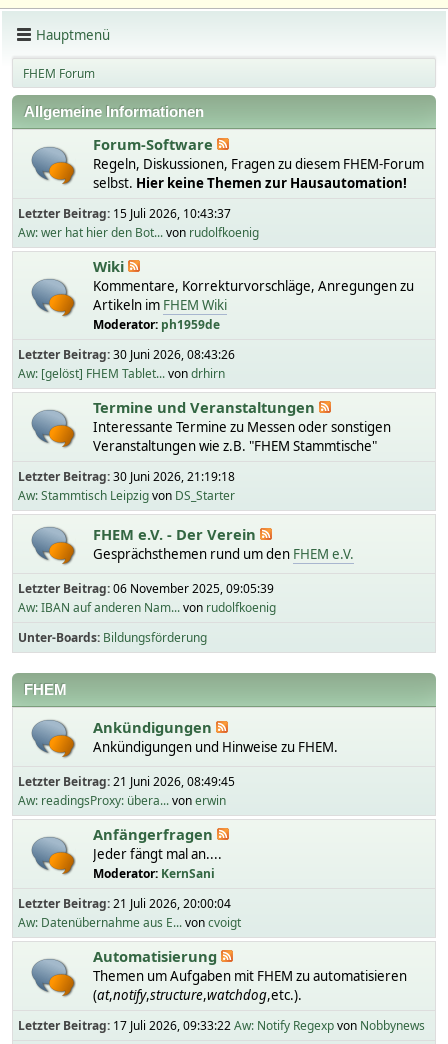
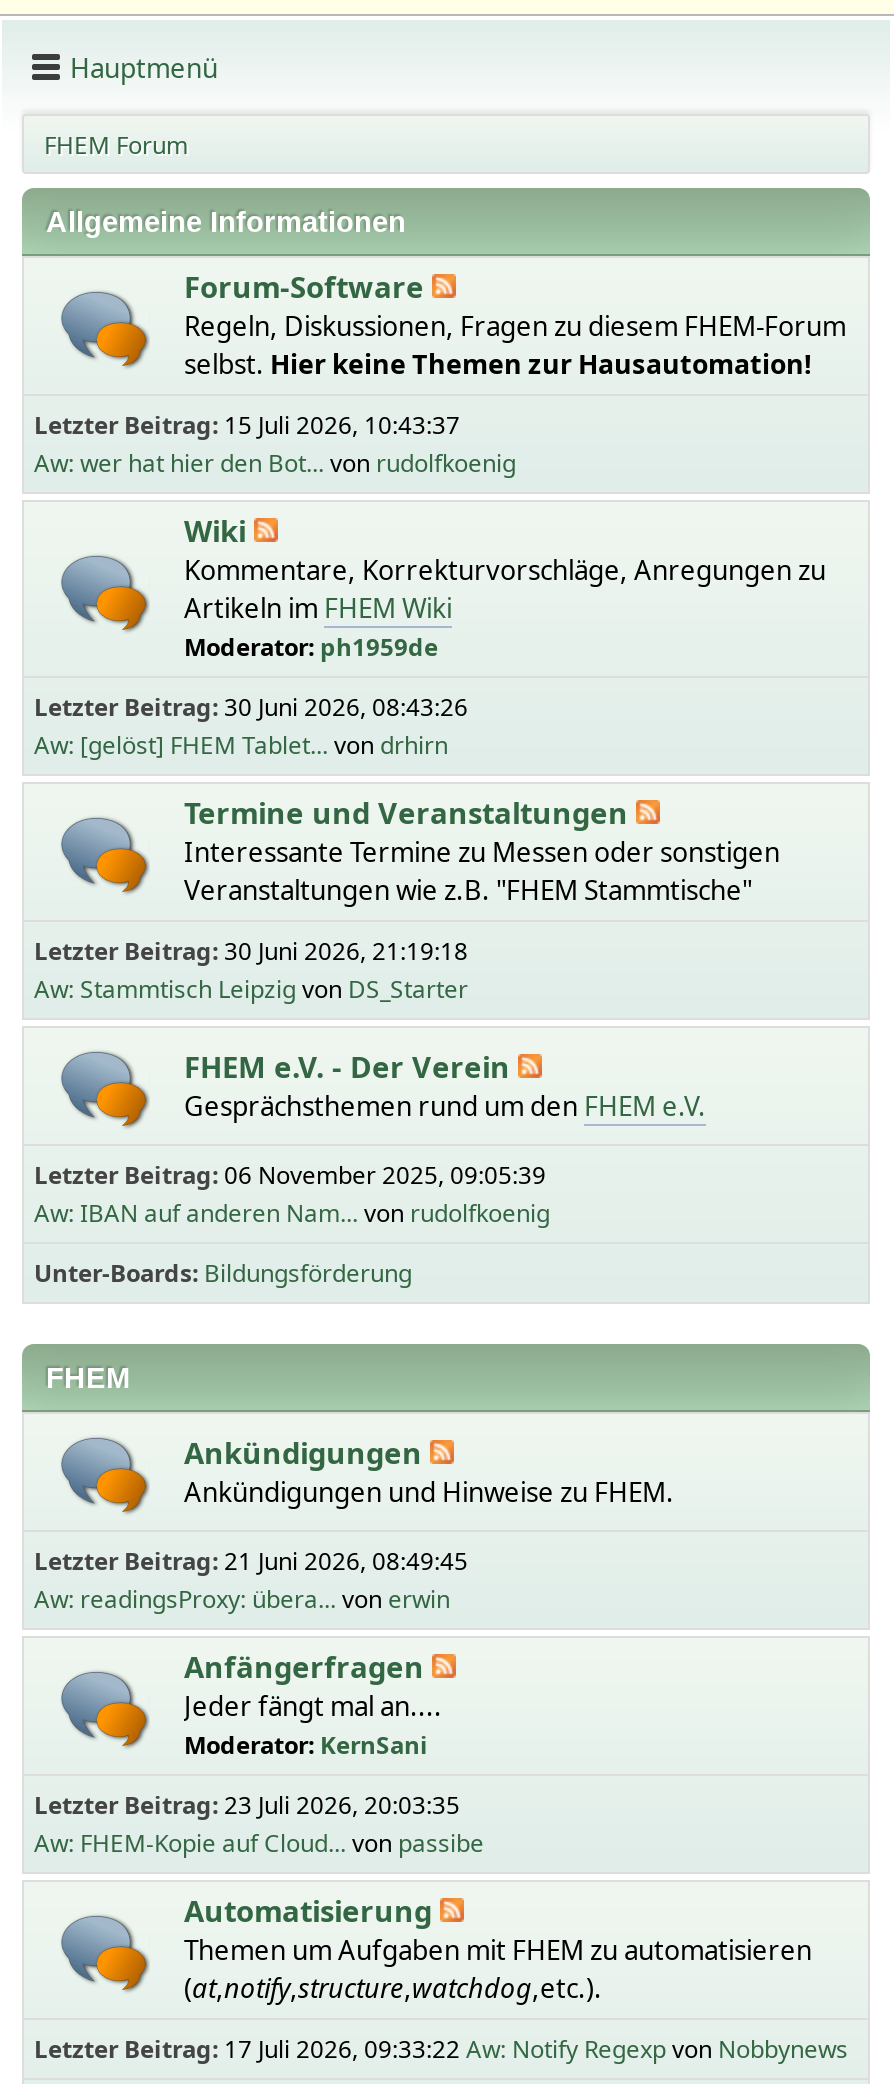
- Letzter Beitrag: 21 Juli 2026, 20:00:04
+ Letzter Beitrag: 23 Juli 2026, 20:03:35

- Aw: Datenübernahme aus E... von cvoigt
+ Aw: FHEM-Kopie auf Cloud... von passibe
